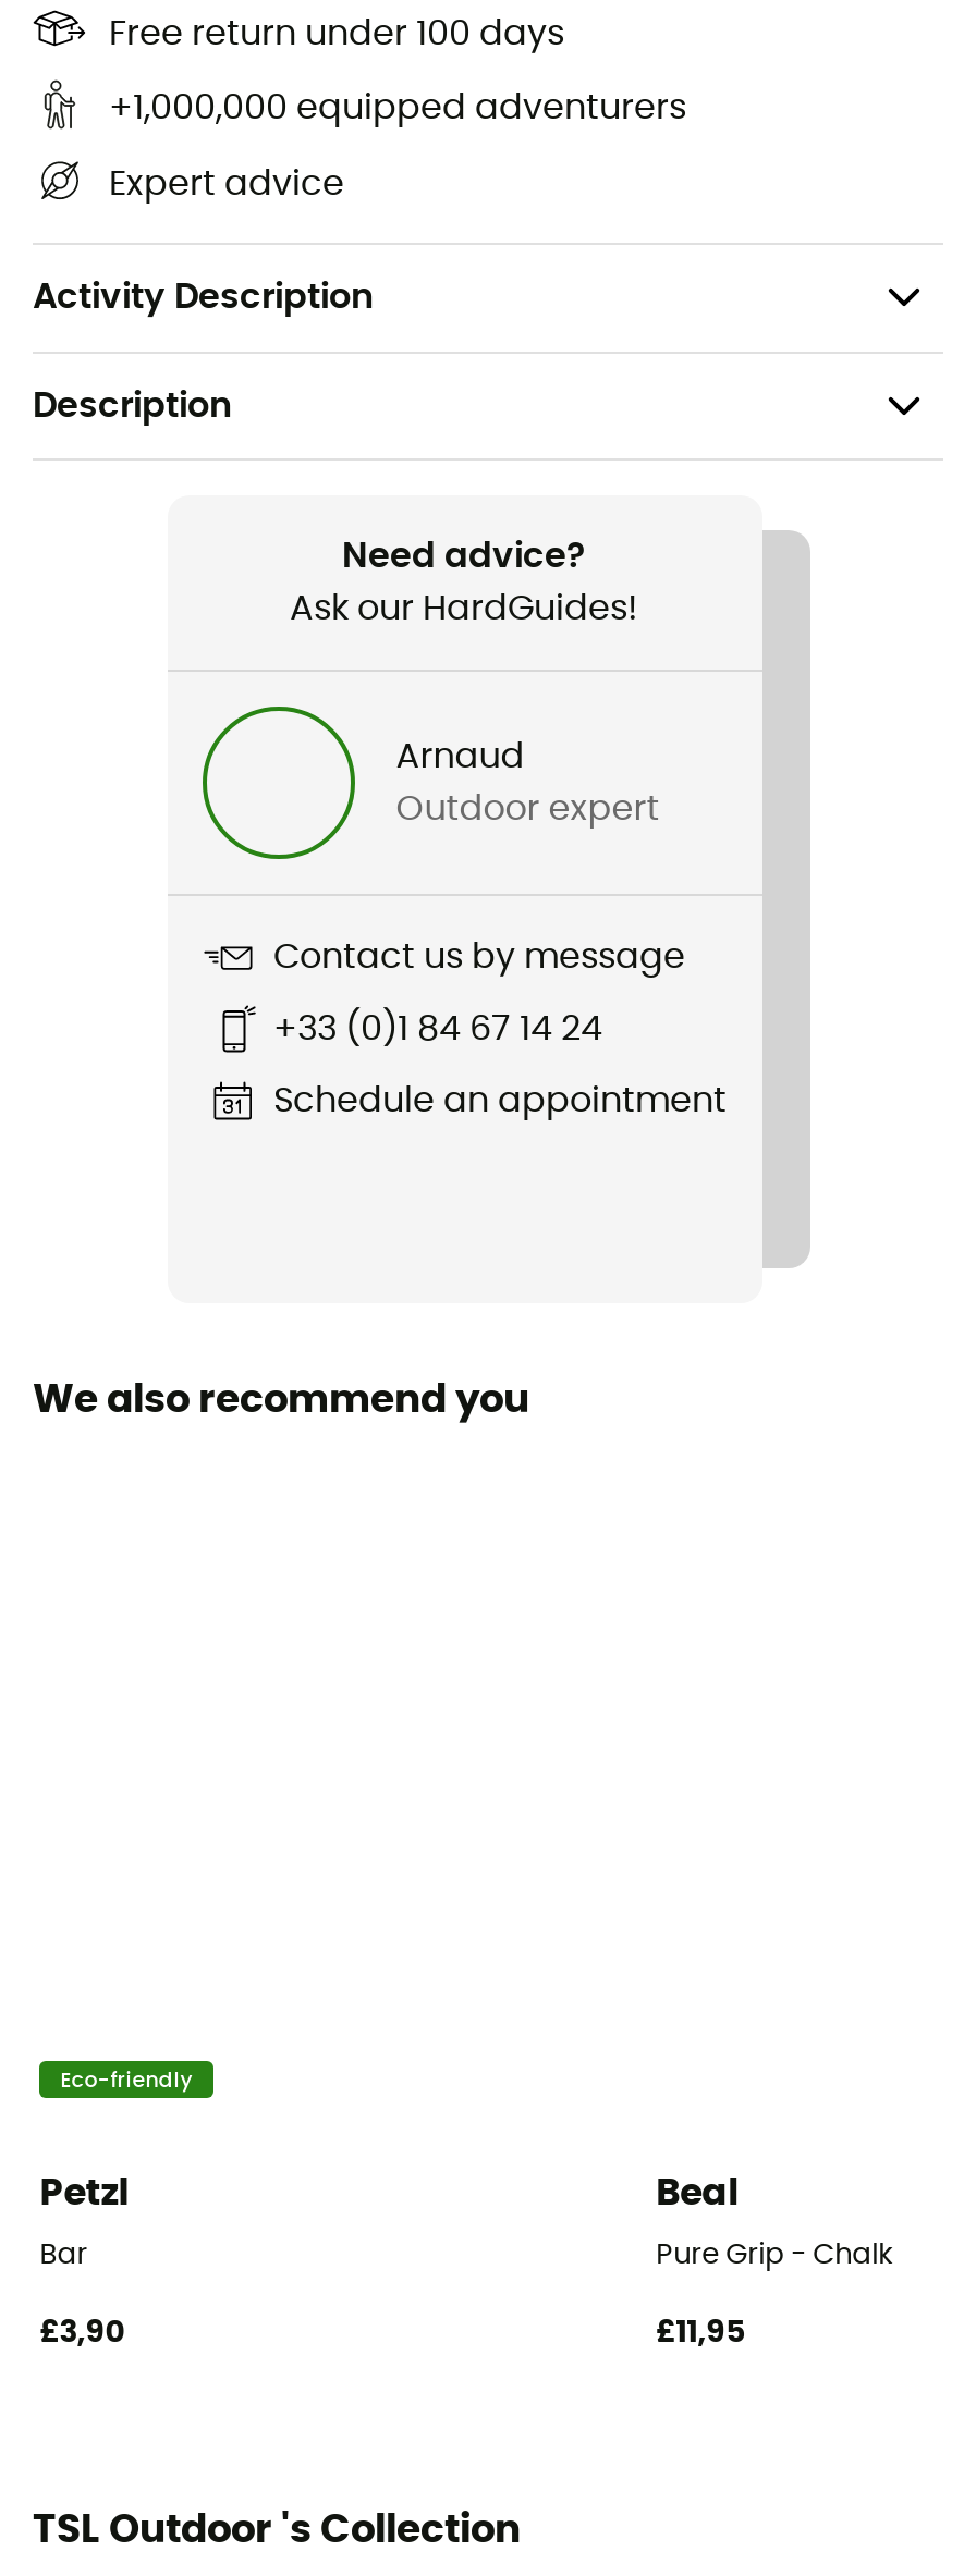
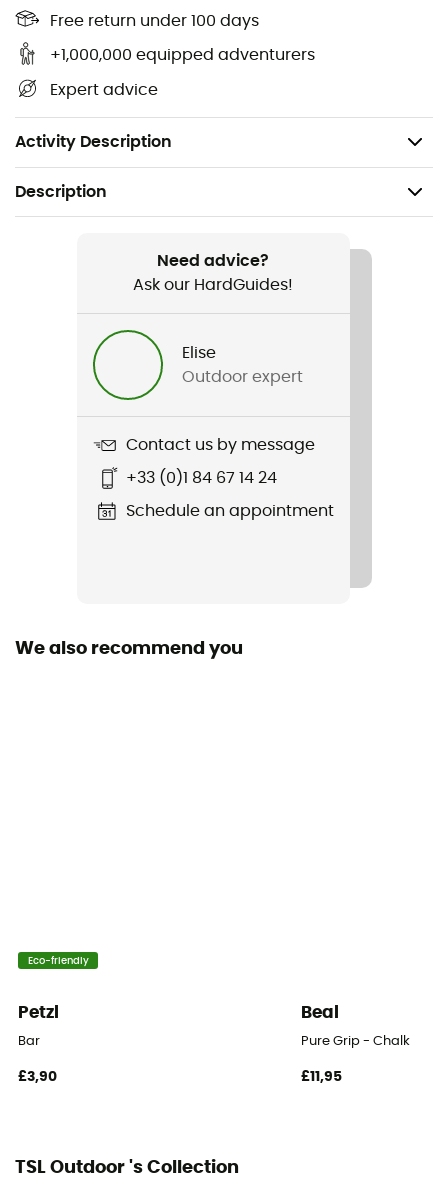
- Arnaud
+ Elise
